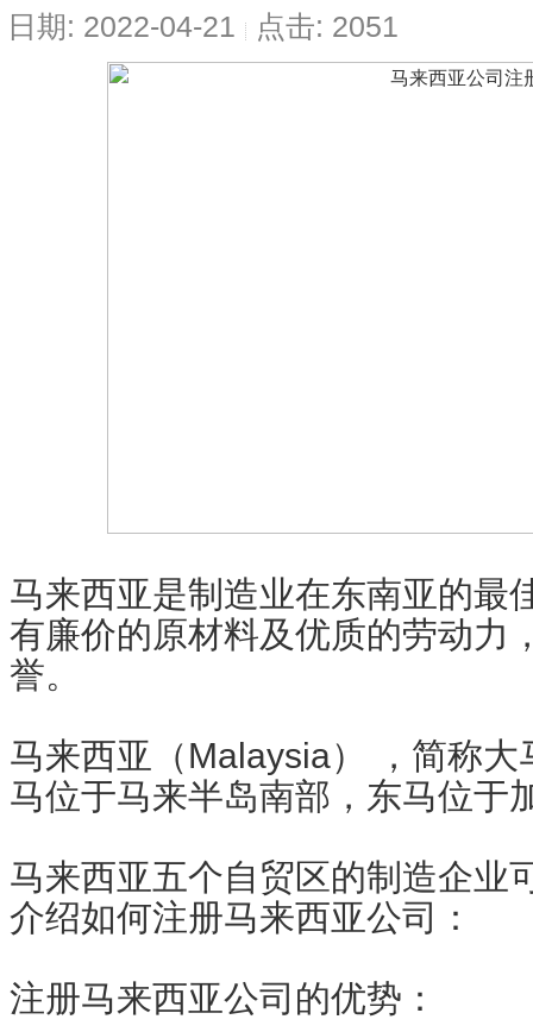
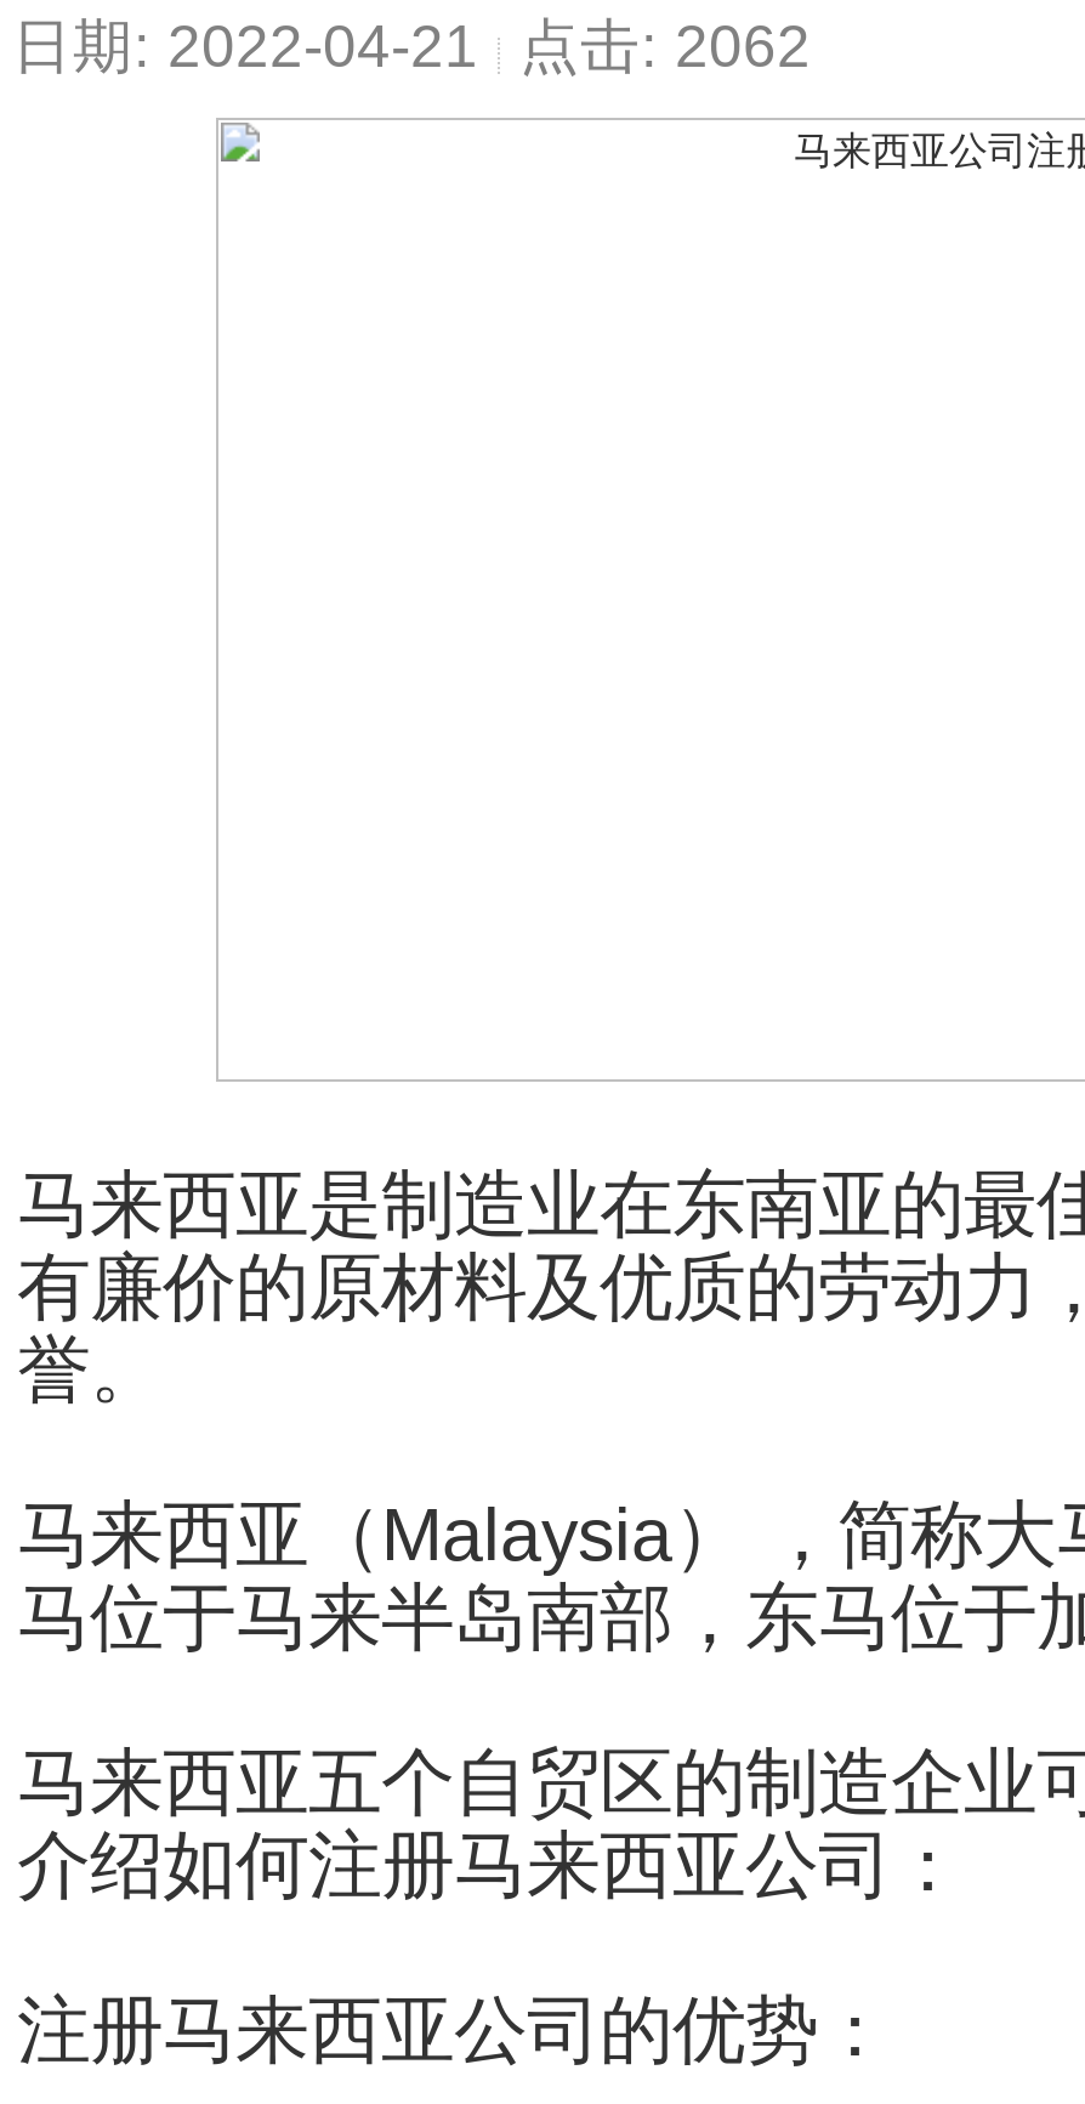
- 日期: 2022-04-21 点击: 2051
+ 日期: 2022-04-21 点击: 2062
